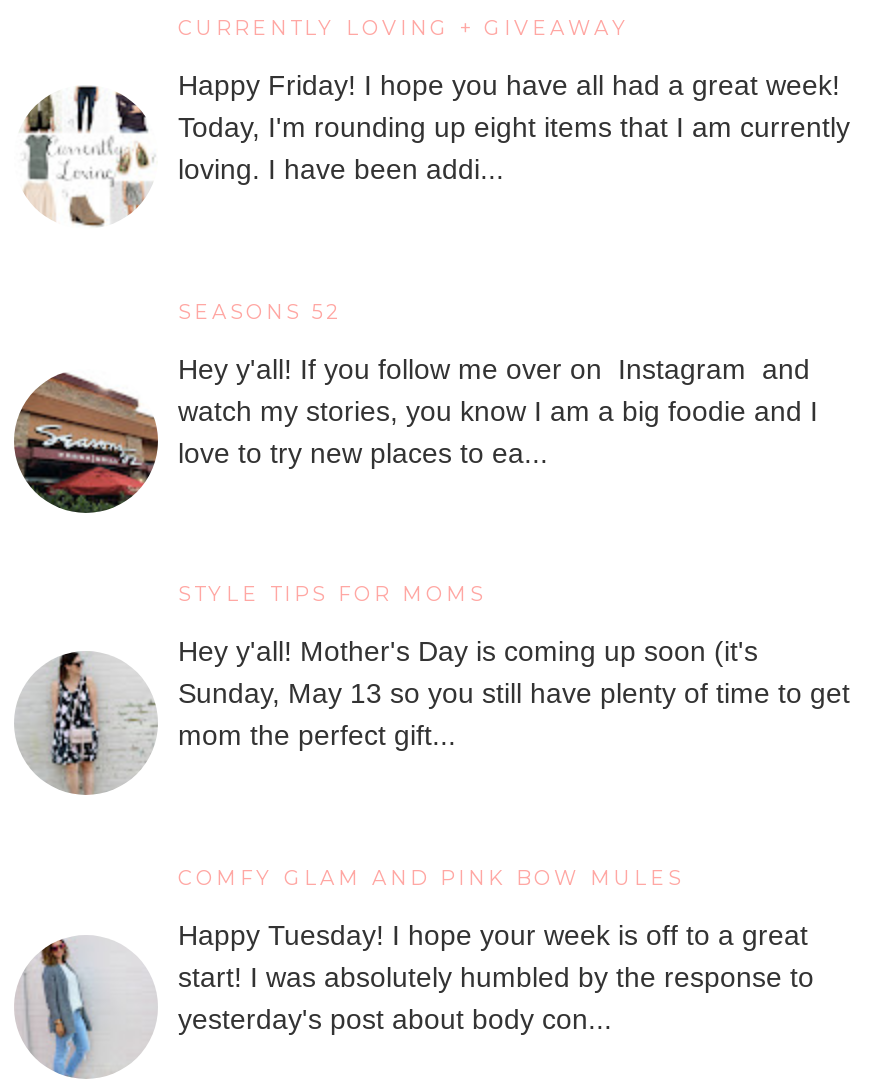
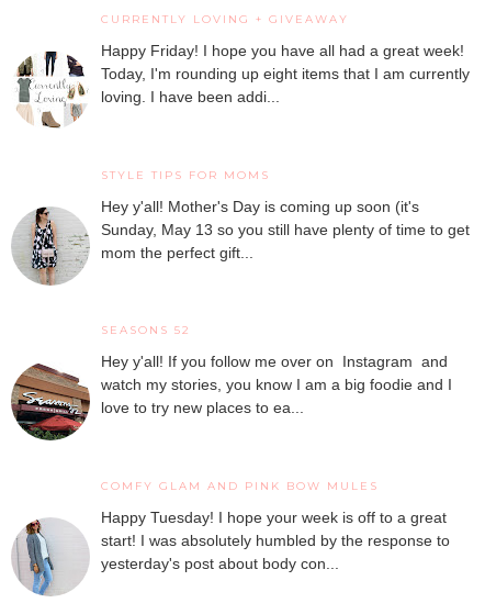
moved down: [image] | SEASONS 52 | Hey y'all! If you follow me over on Instagram and | watch my stories, you know I am a big foodie and I | love to try new places to ea...

moved up: [image] | STYLE TIPS FOR MOMS | Hey y'all! Mother's Day is coming up soon (it's | Sunday, May 13 so you still have plenty of time to get | mom the perfect gift...
